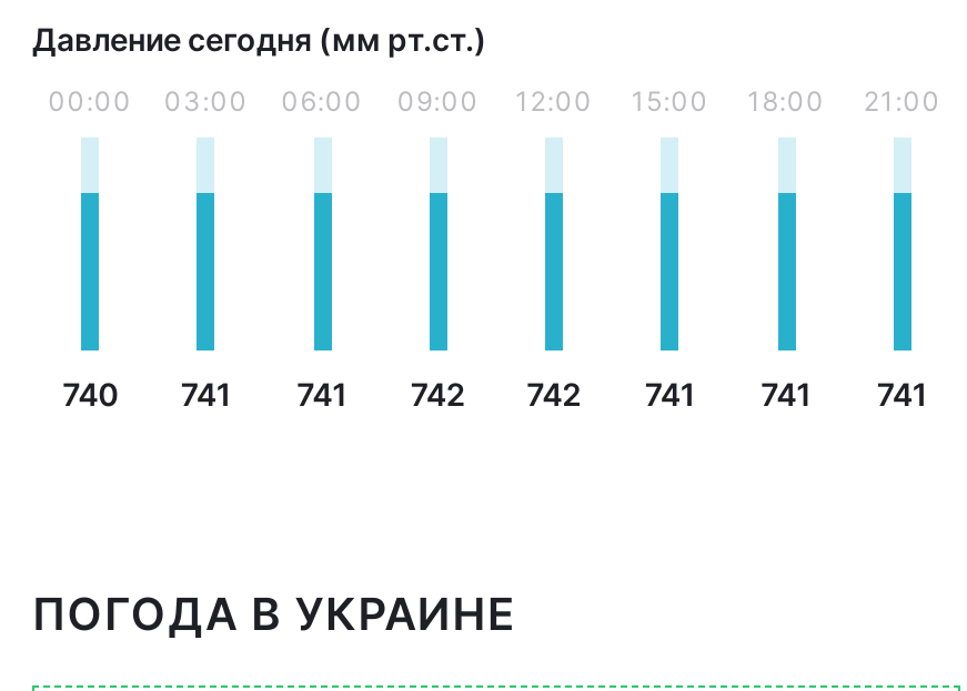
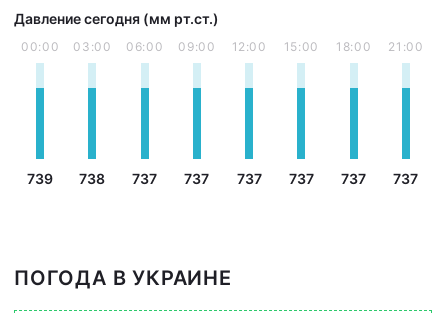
- 740
+ 739

- 741
+ 738

- 741
+ 737

- 742
+ 737

- 742
+ 737

- 741
+ 737

- 741
+ 737

- 741
+ 737
